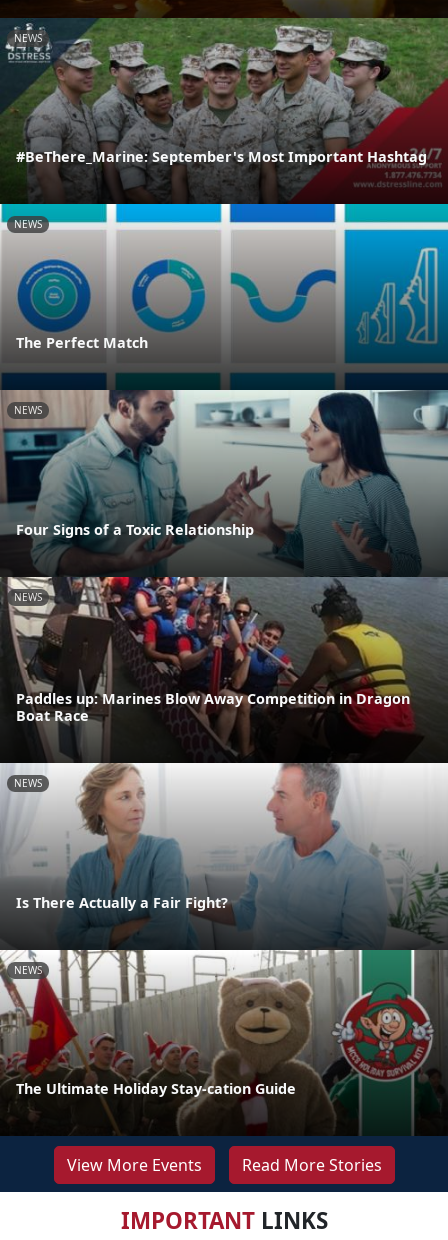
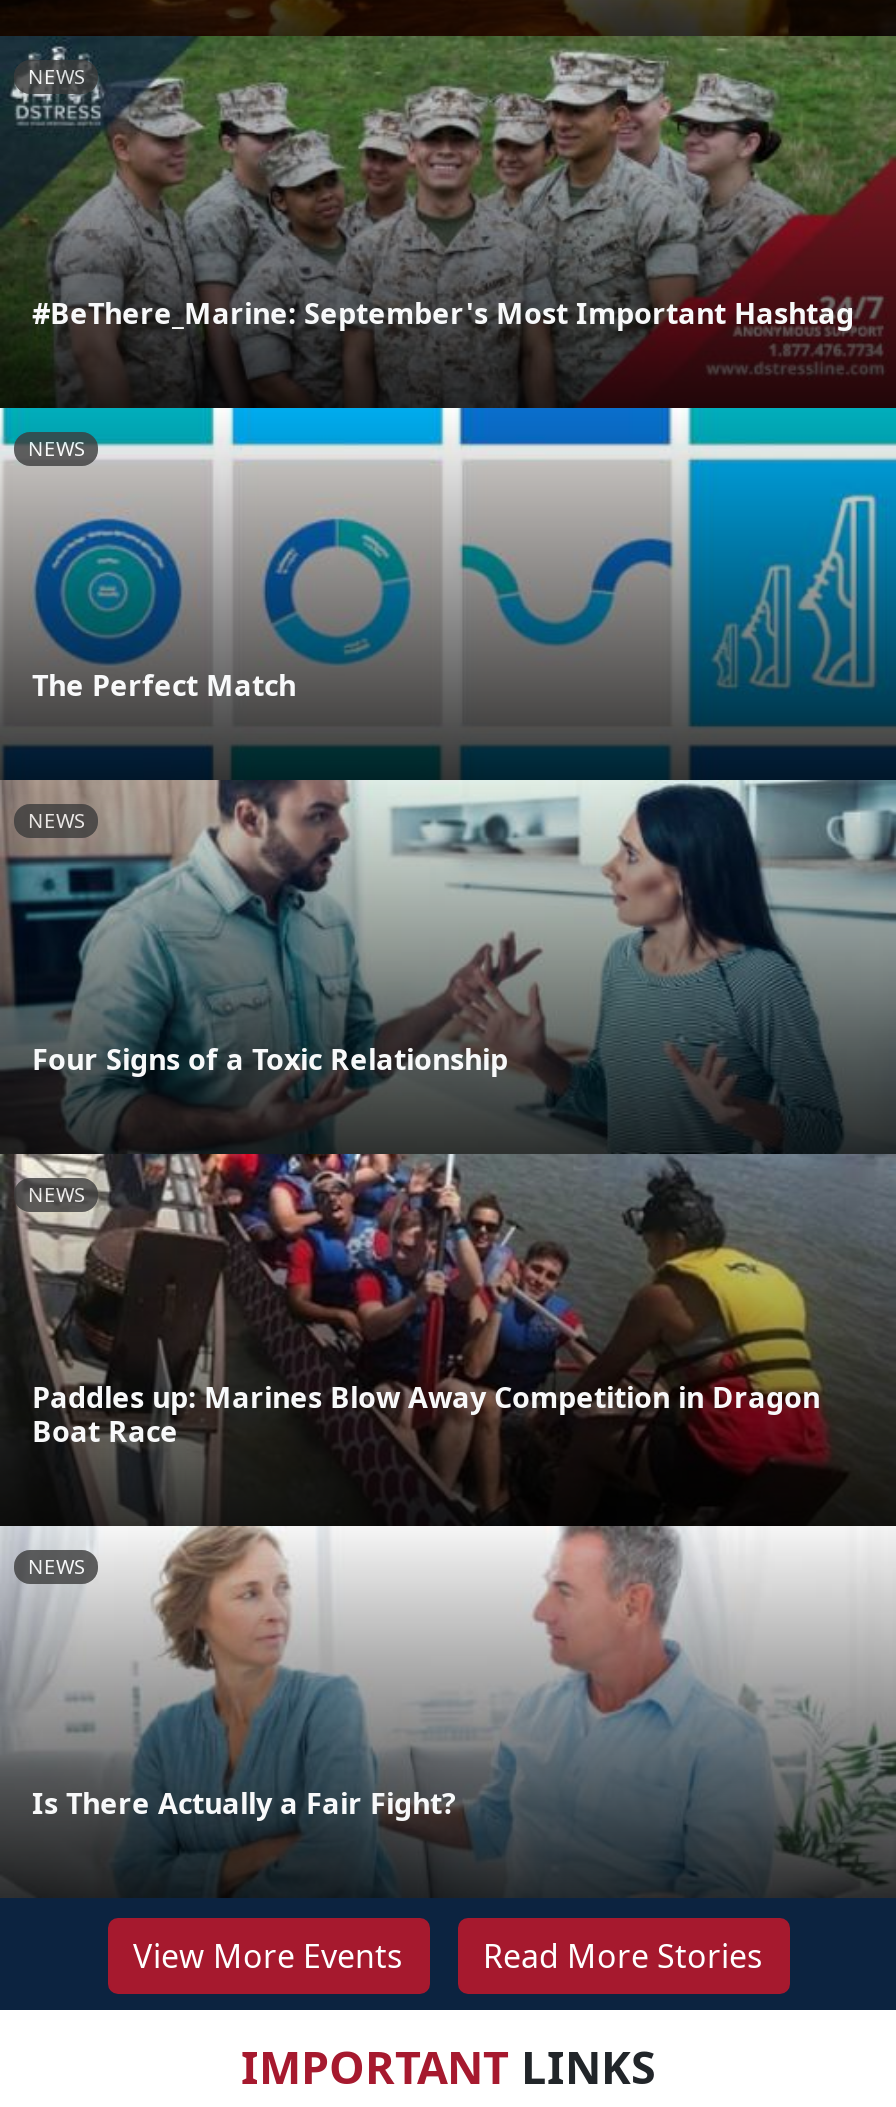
- [image]
- NEWS

- The Ultimate Holiday Stay-cation Guide
